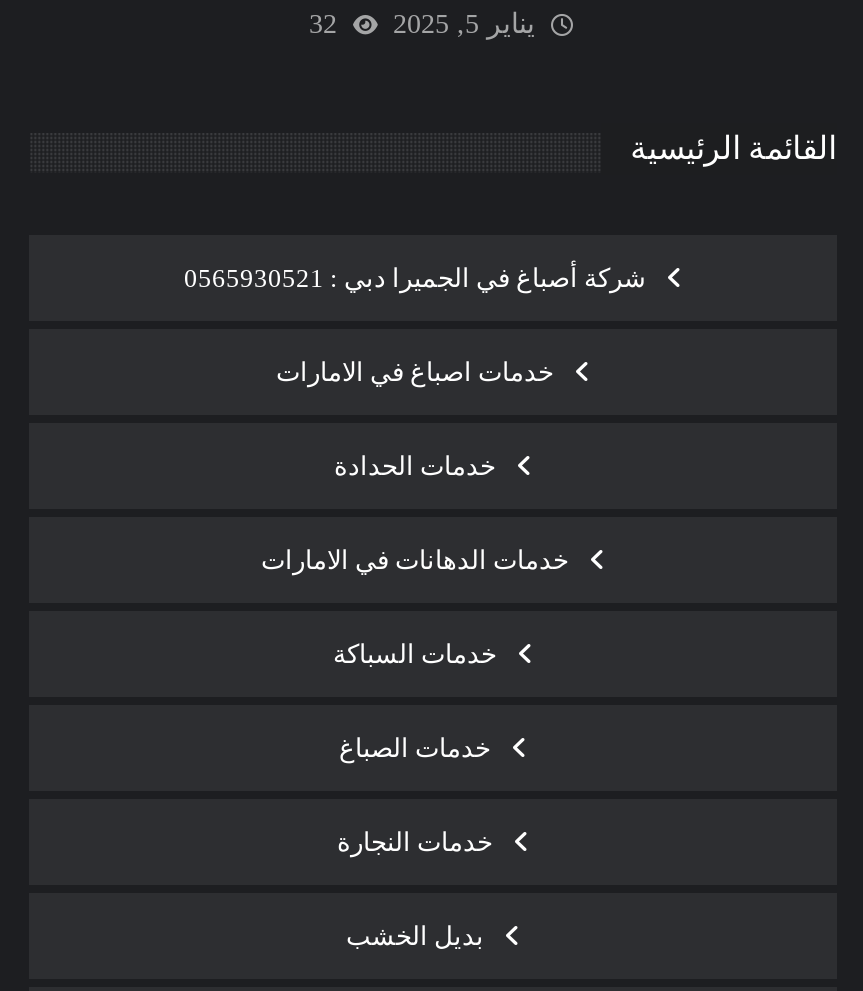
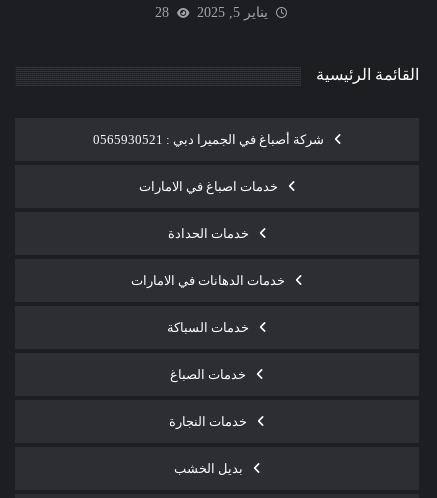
- 32
+ 28
